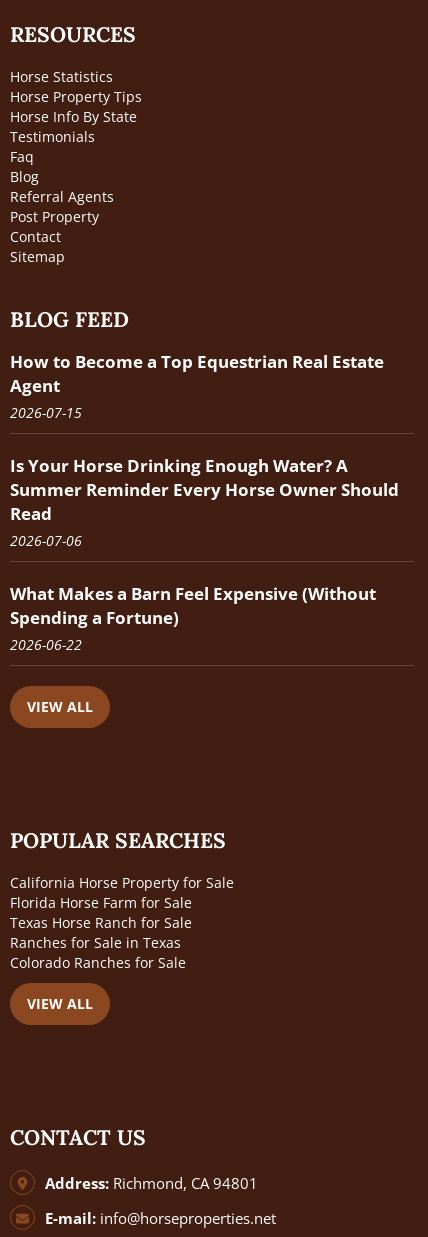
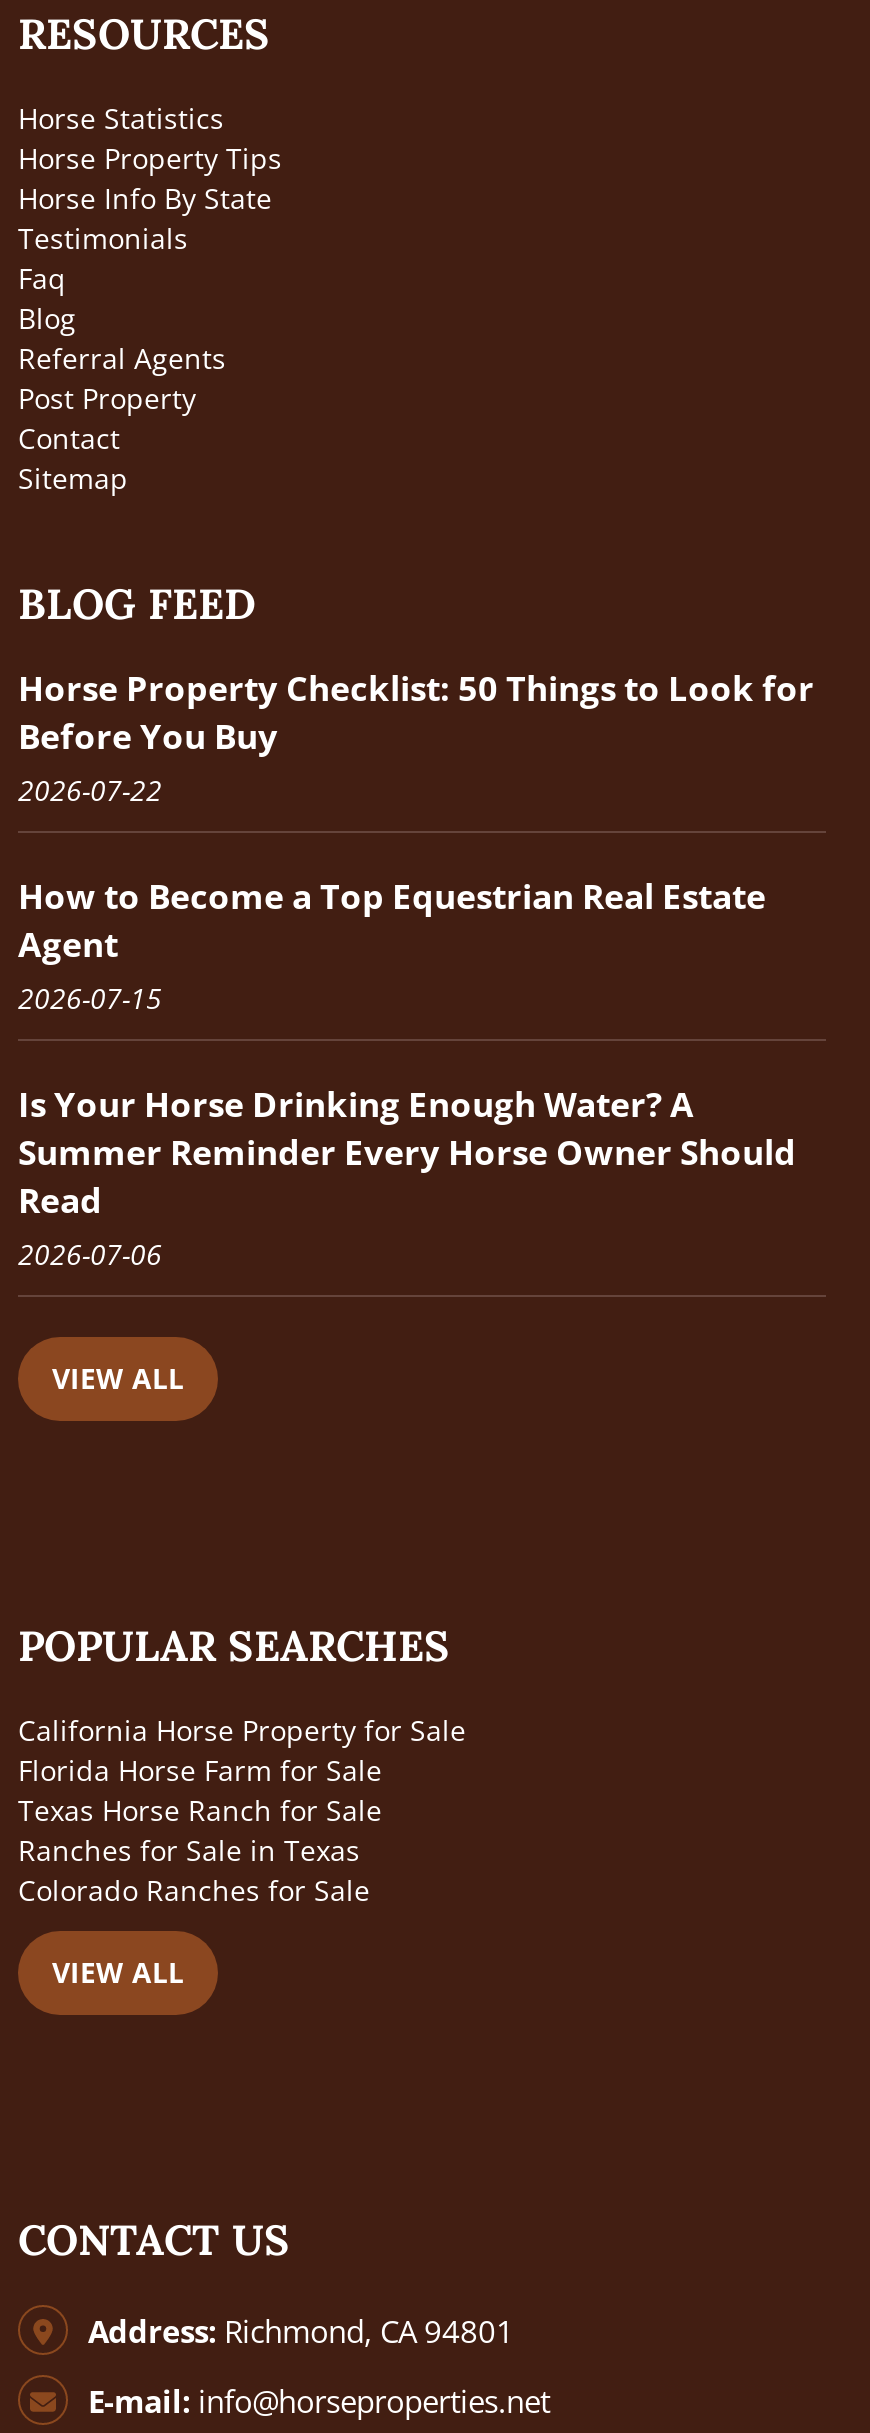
+ Horse Property Checklist: 50 Things to Look for
+ Before You Buy
+ 2026-07-22

moved down: How to Become a Top Equestrian Real Estate | Agent | 2026-07-15 | Is Your Horse Drinking Enough Water? A | Summer Reminder Every Horse Owner Should | Read | 2026-07-06

- What Makes a Barn Feel Expensive (Without
- Spending a Fortune)
- 2026-06-22
